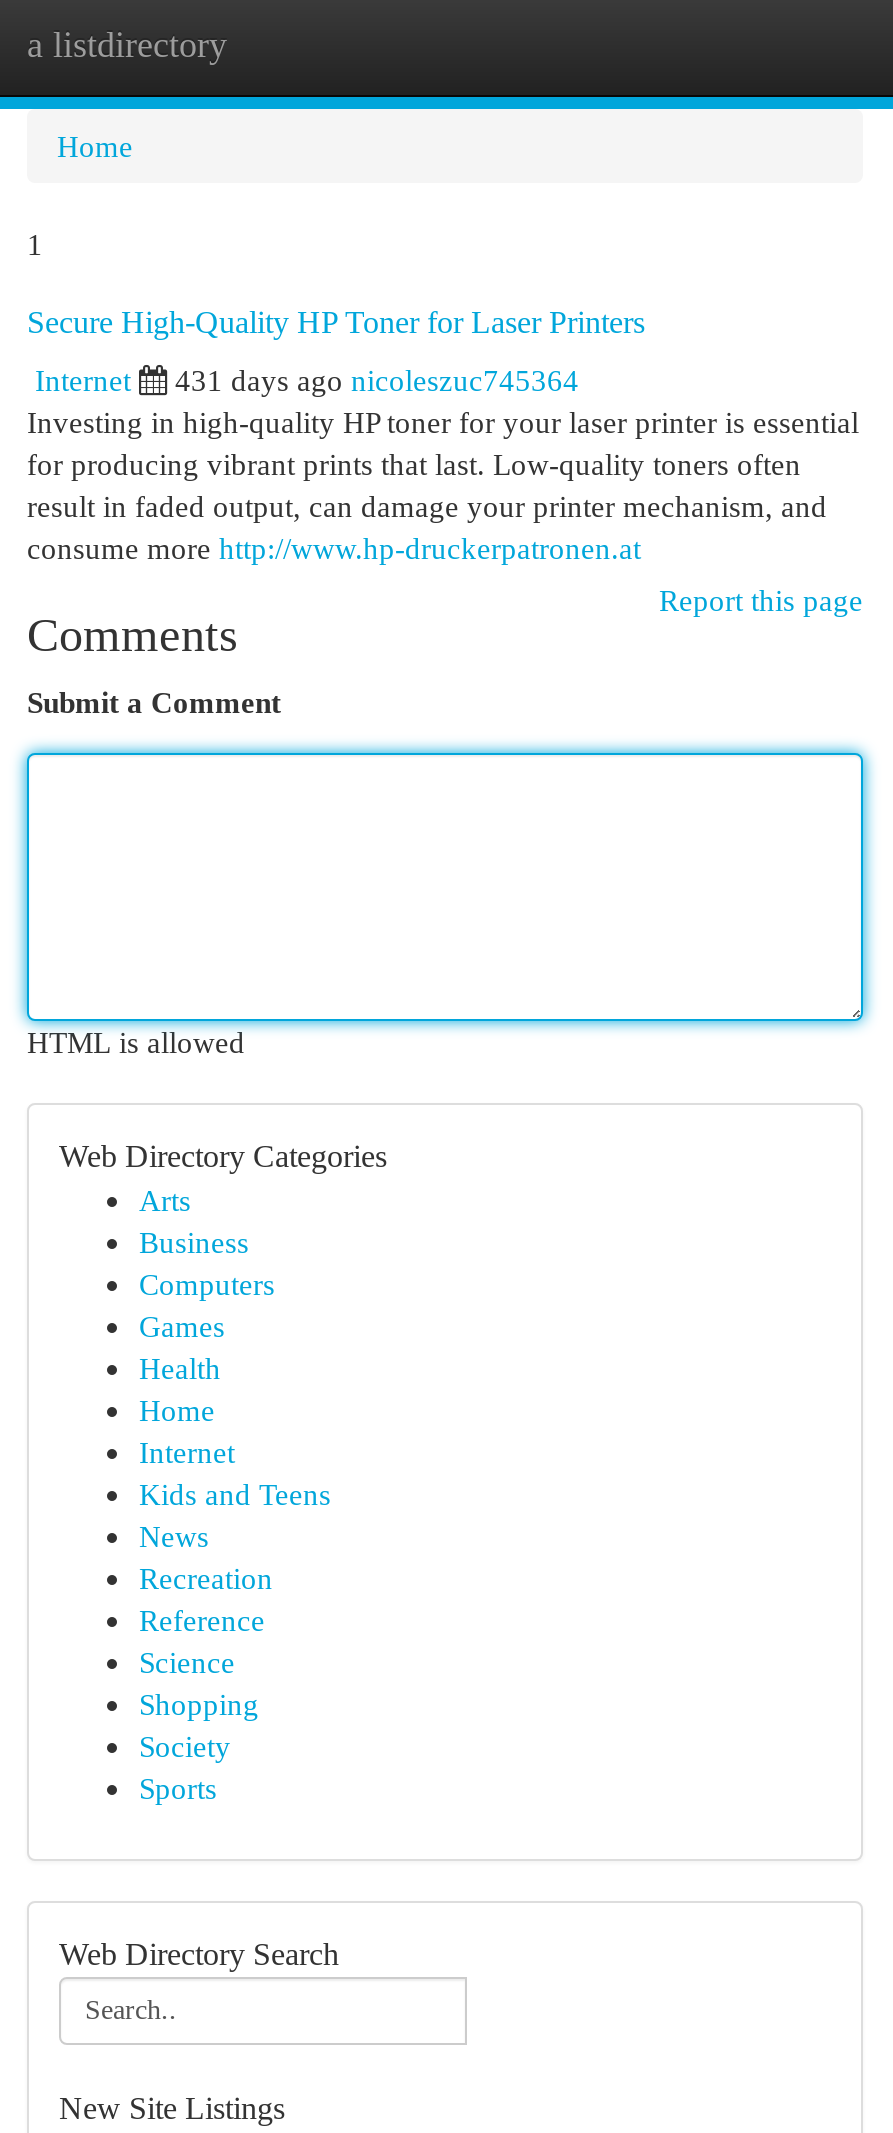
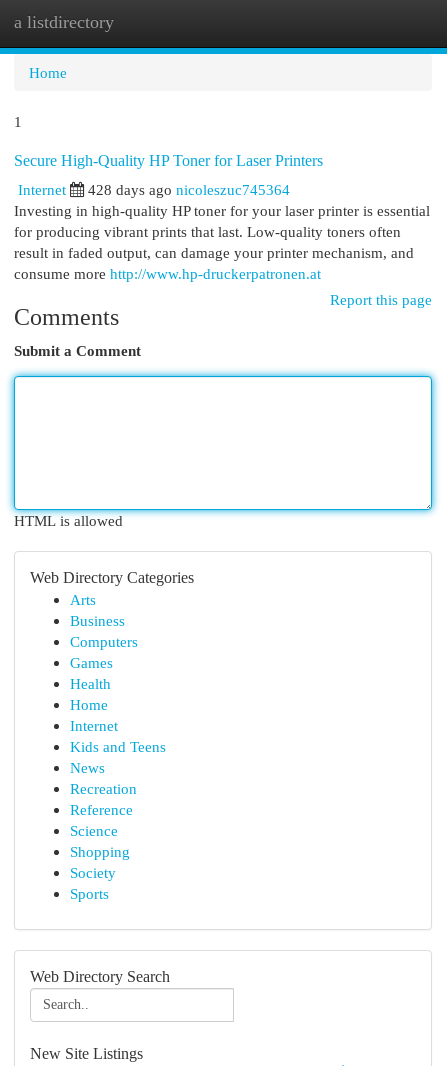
- 431 days ago nicoleszuc745364
+ 428 days ago nicoleszuc745364
